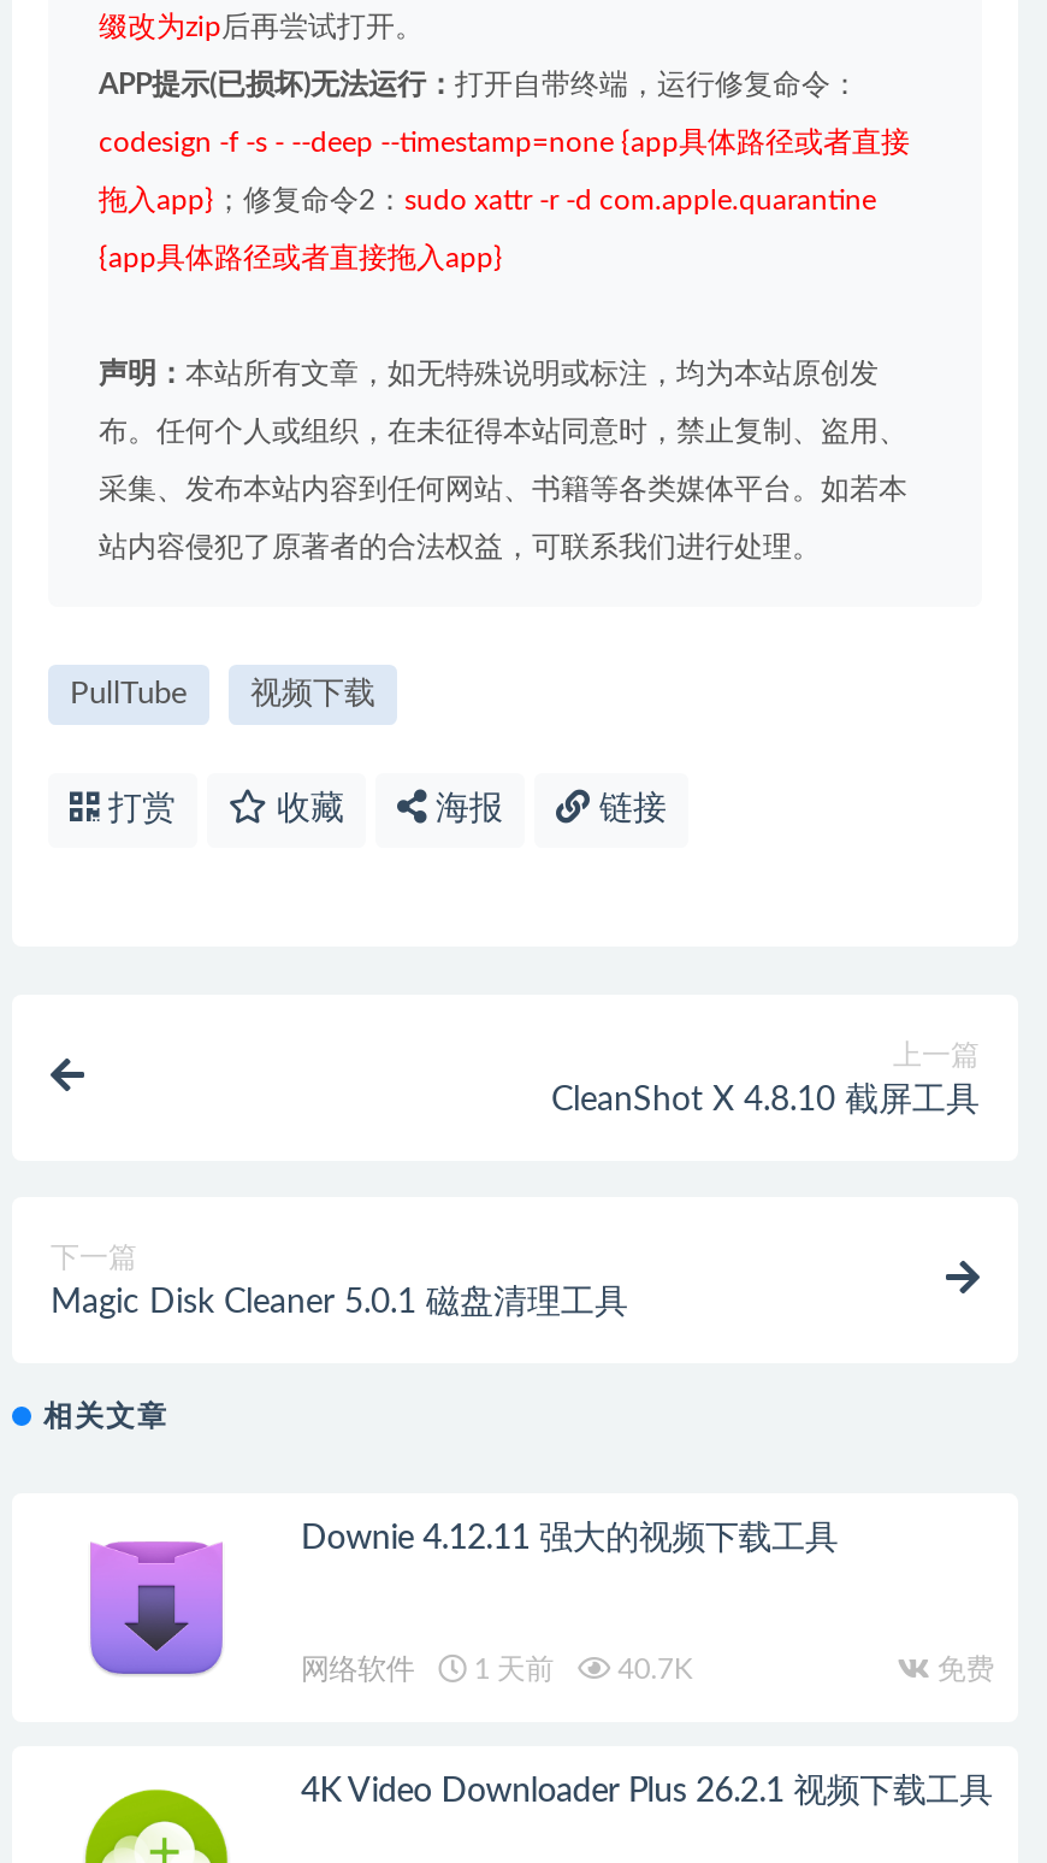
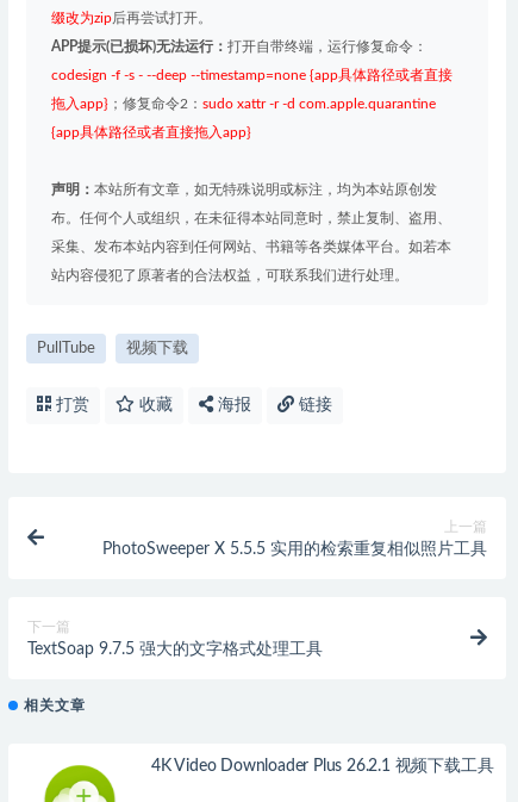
- CleanShot X 4.8.10 截屏工具
+ PhotoSweeper X 5.5.5 实用的检索重复相似照片工具

- Magic Disk Cleaner 5.0.1 磁盘清理工具
+ TextSoap 9.7.5 强大的文字格式处理工具

- Downie 4.12.11 强大的视频下载工具

- [image]
- 网络软件
- 1 天前
- 40.7K
- 免费
